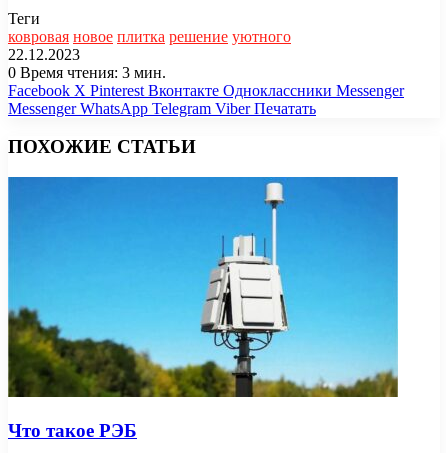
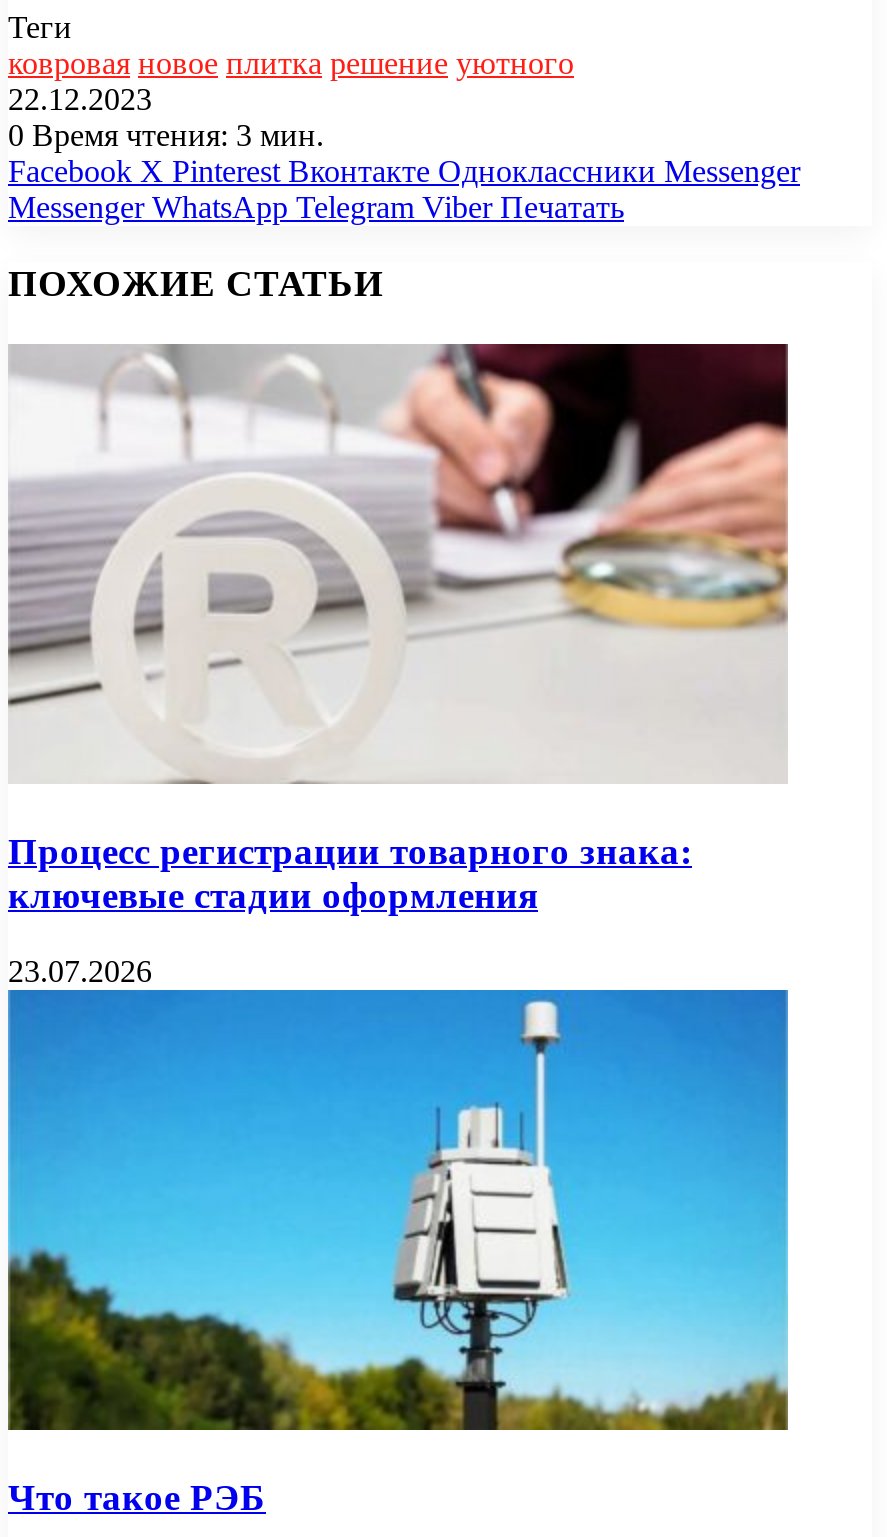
+ [image]
+ Процесс регистрации товарного знака:
+ ключевые стадии оформления
+ 23.07.2026
